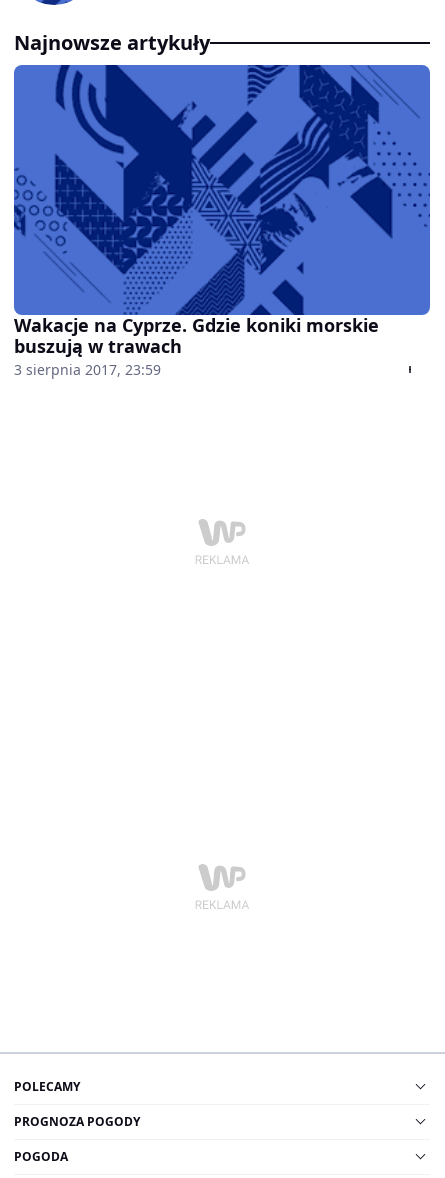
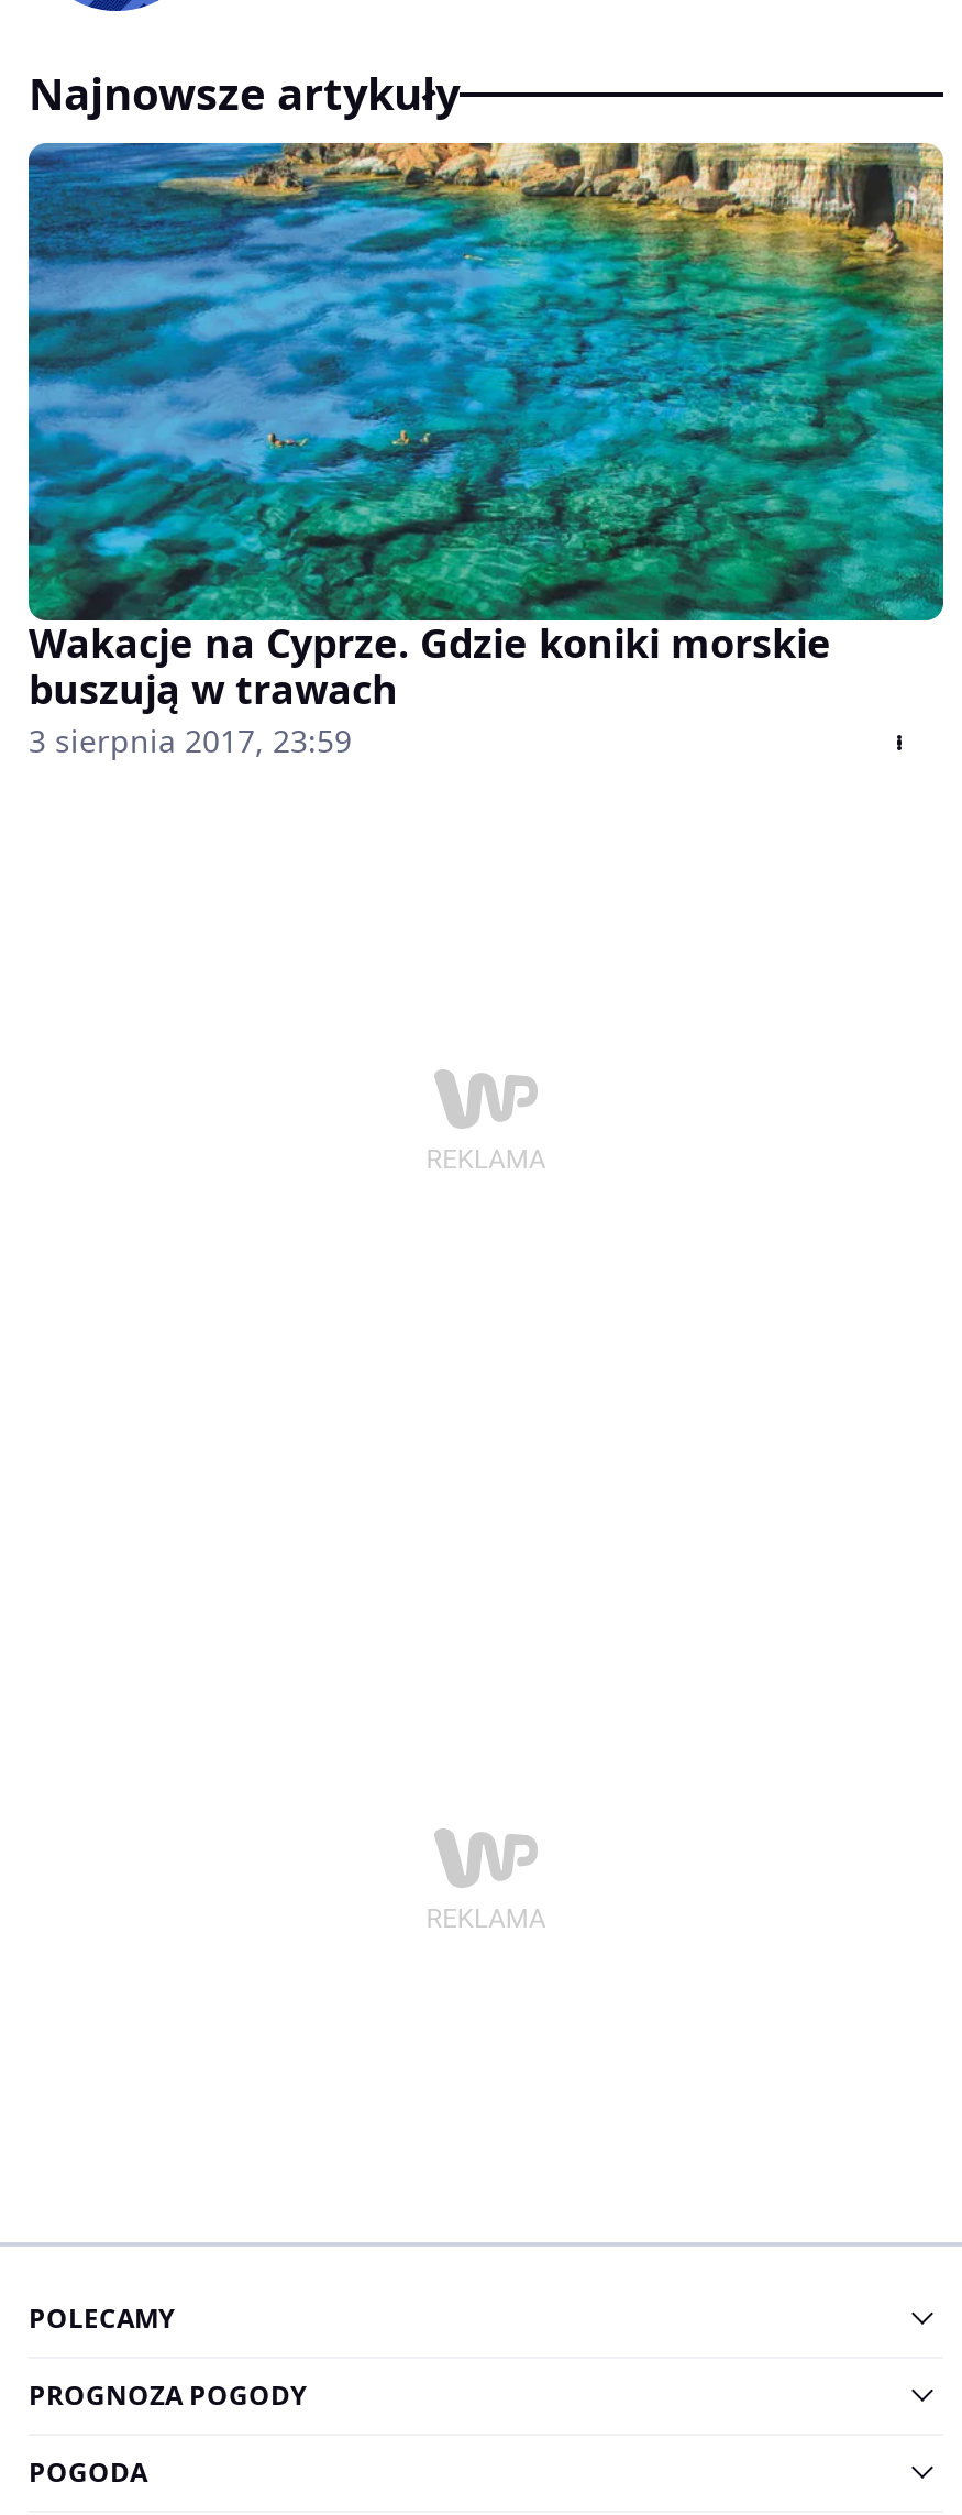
- [image]
+ [image]
